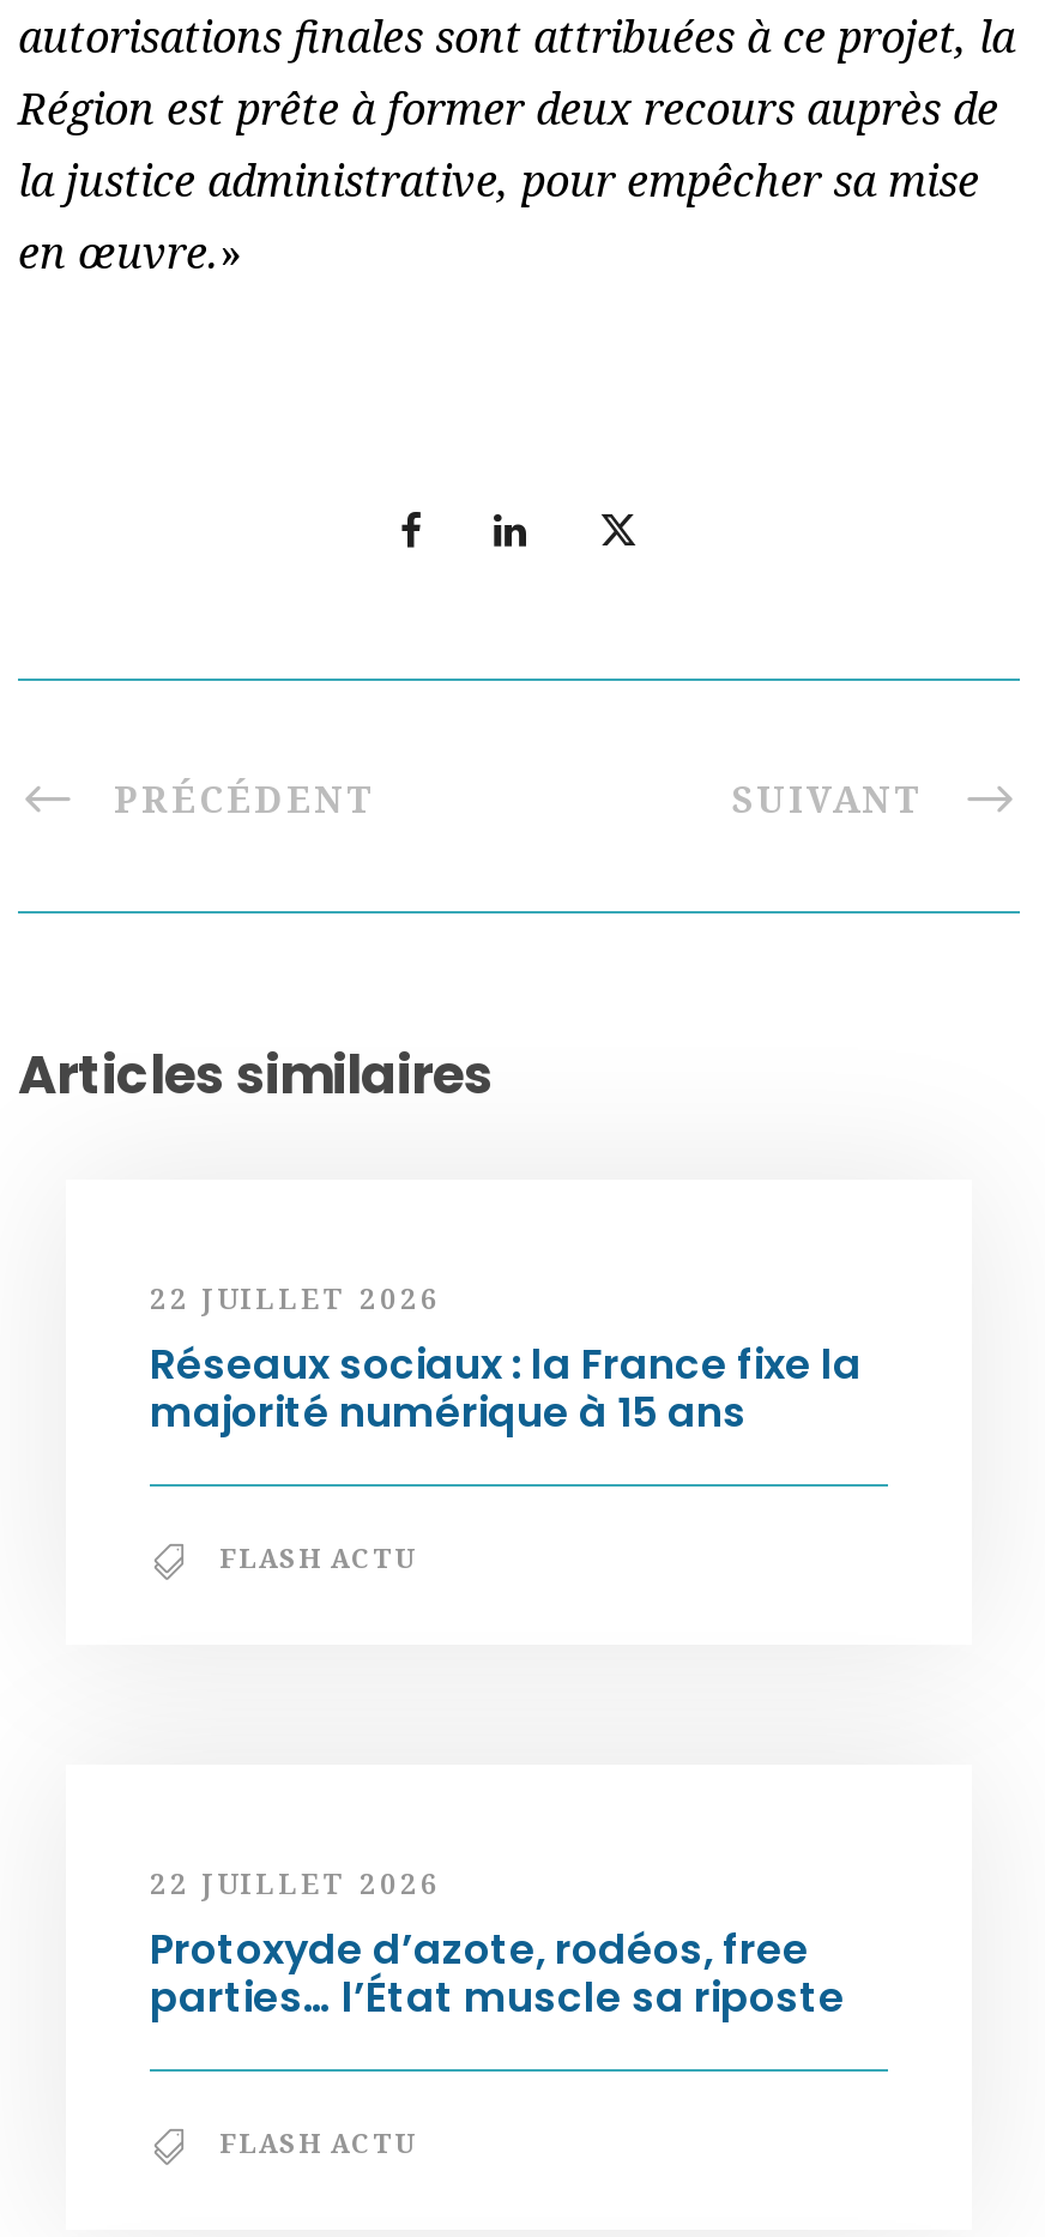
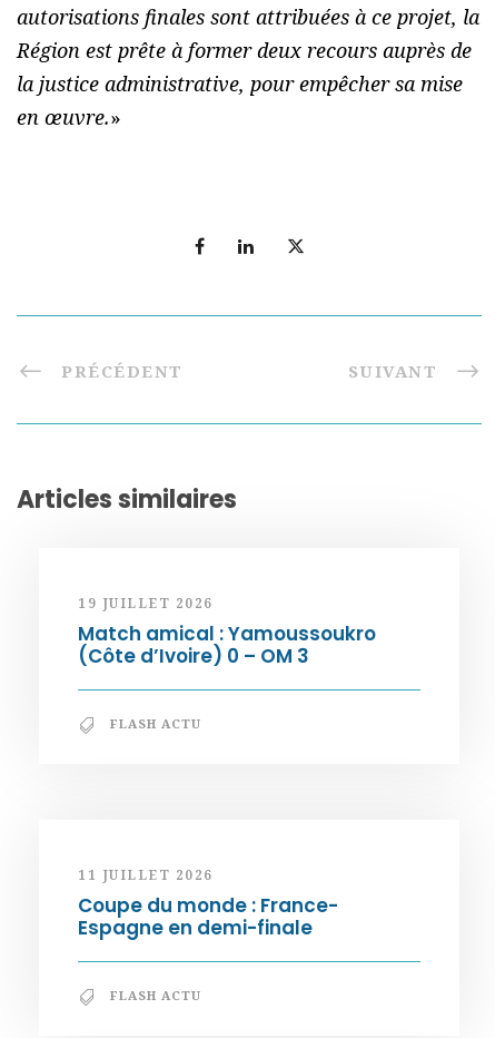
- 22 JUILLET 2026
- Réseaux sociaux : la France fixe la
- majorité numérique à 15 ans
+ 19 JUILLET 2026
+ Match amical : Yamoussoukro
+ (Côte d’Ivoire) 0 – OM 3

- 22 JUILLET 2026
- Protoxyde d’azote, rodéos, free
- parties… l’État muscle sa riposte
+ 11 JUILLET 2026
+ Coupe du monde : France-
+ Espagne en demi-finale
